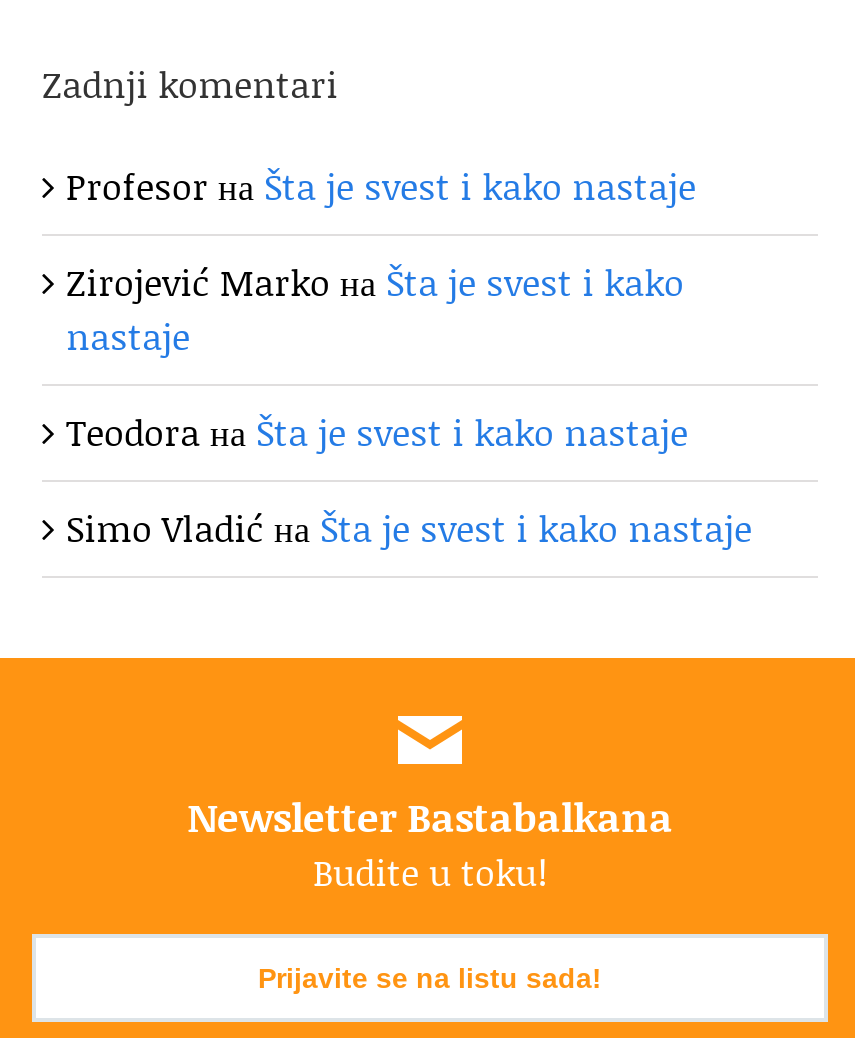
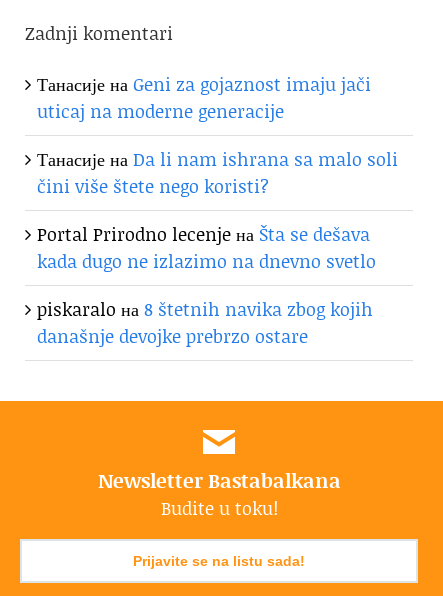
- Profesor на Šta je svest i kako nastaje
+ Танасије на Geni za gojaznost imaju jači
+ uticaj na moderne generacije

- Zirojević Marko на Šta je svest i kako
- nastaje
+ Танасије на Da li nam ishrana sa malo soli
+ čini više štete nego koristi?

- Teodora на Šta je svest i kako nastaje
+ Portal Prirodno lecenje на Šta se dešava
+ kada dugo ne izlazimo na dnevno svetlo

- Simo Vladić на Šta je svest i kako nastaje
+ piskaralo на 8 štetnih navika zbog kojih
+ današnje devojke prebrzo ostare
